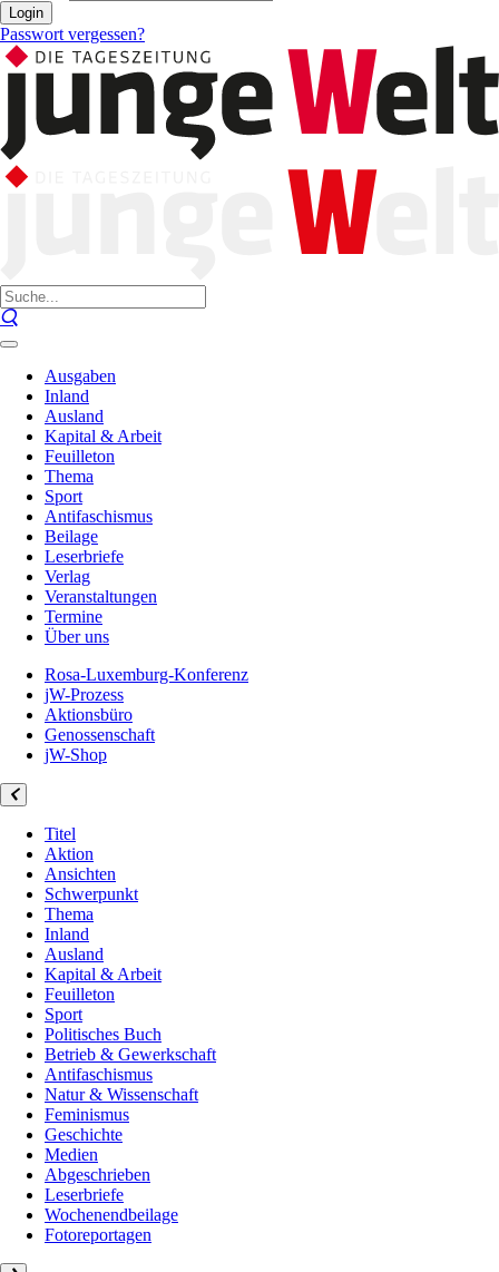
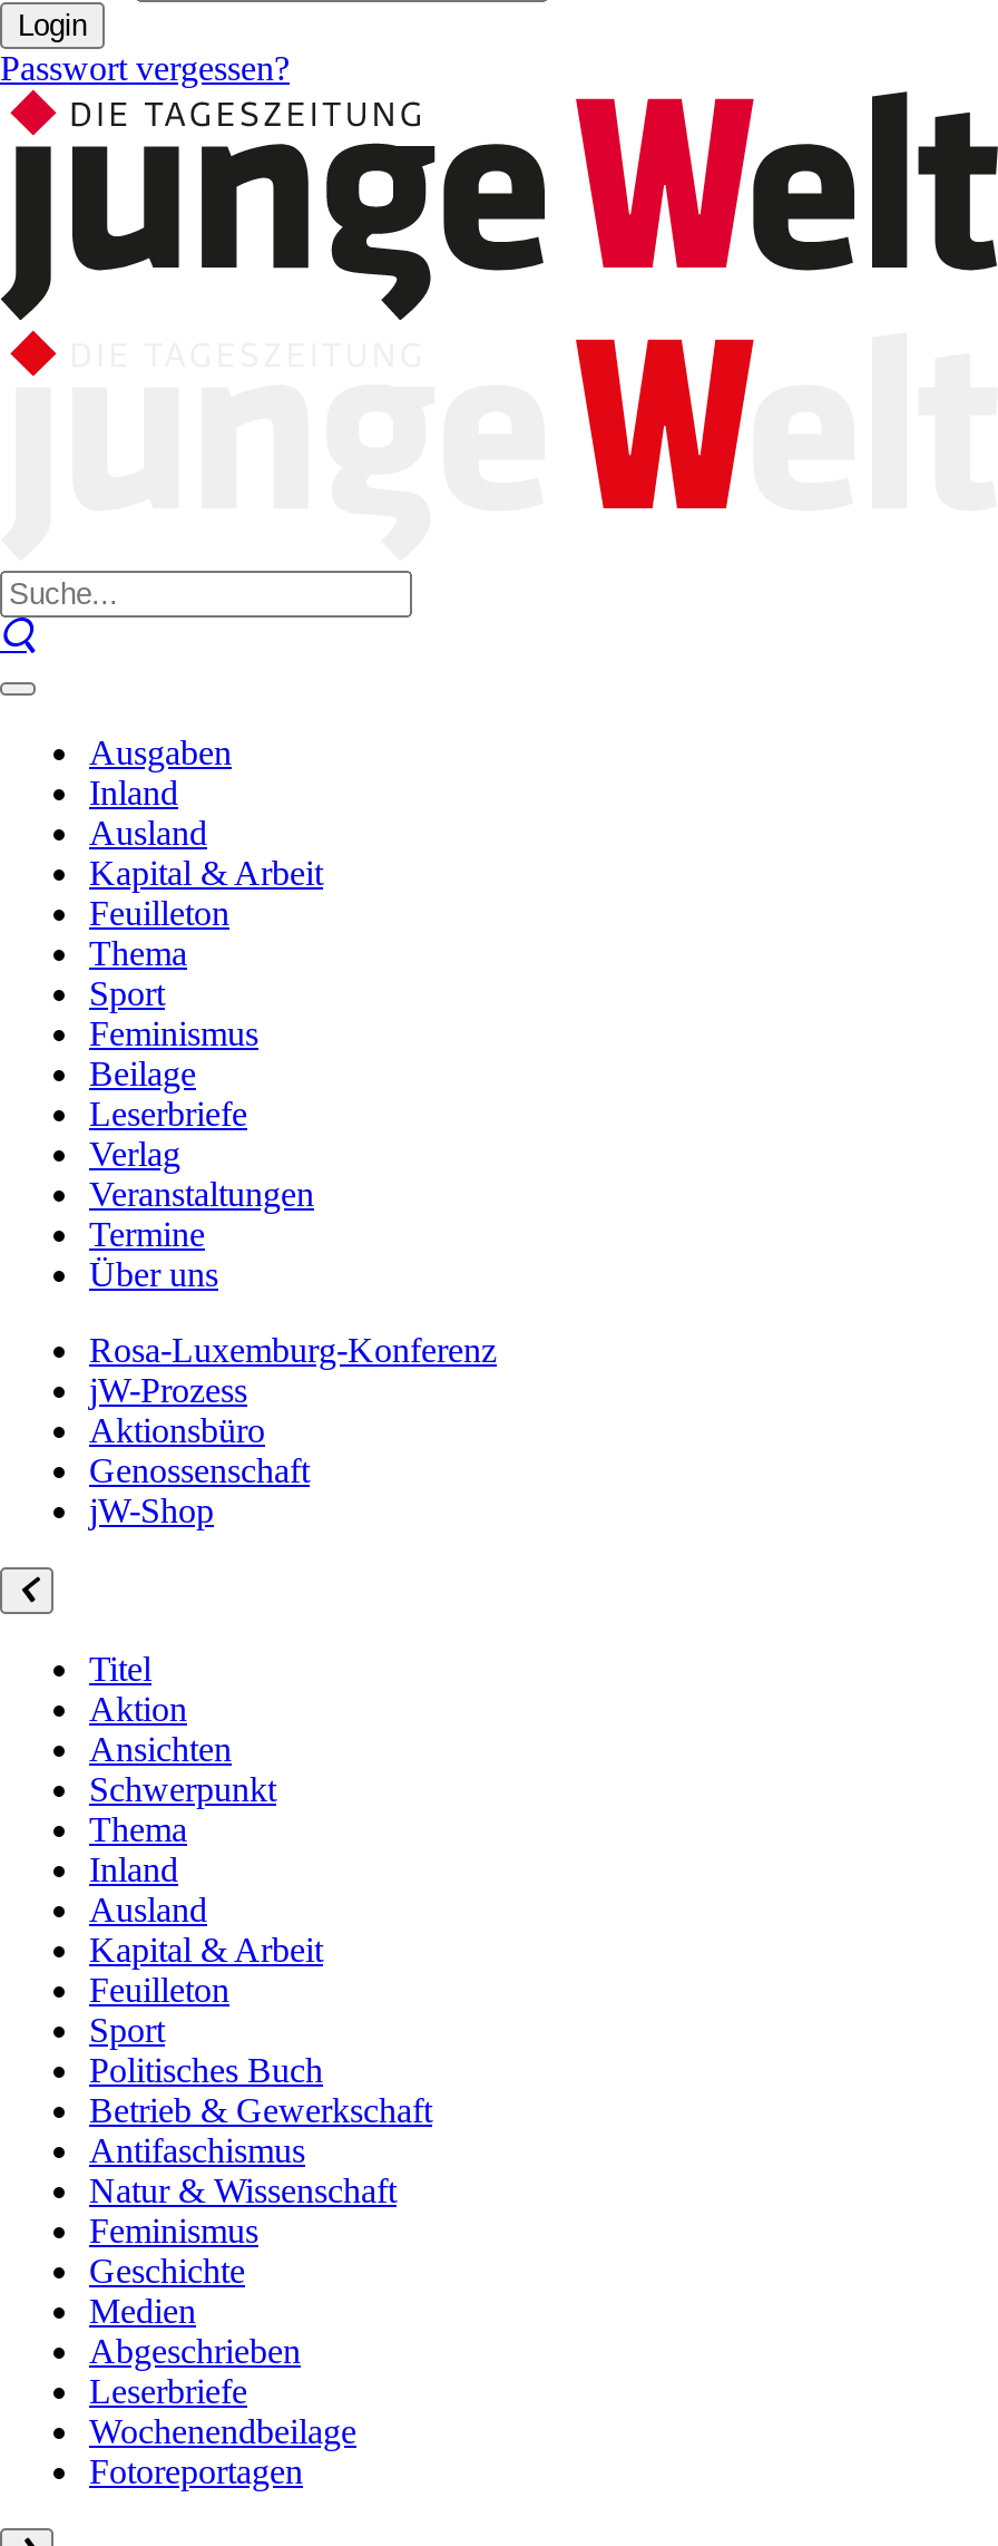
- Antifaschismus
+ Feminismus
